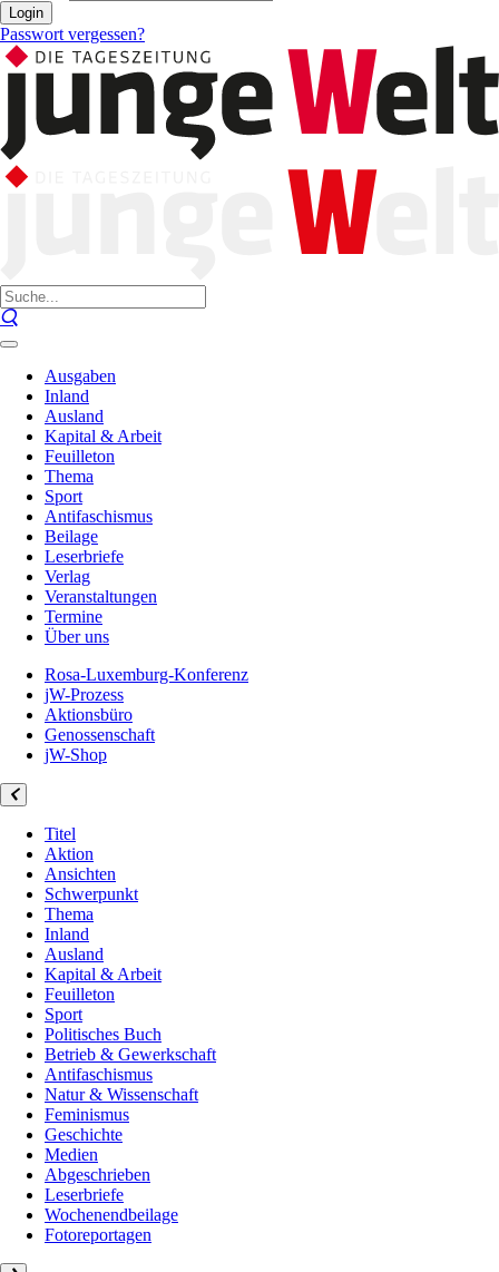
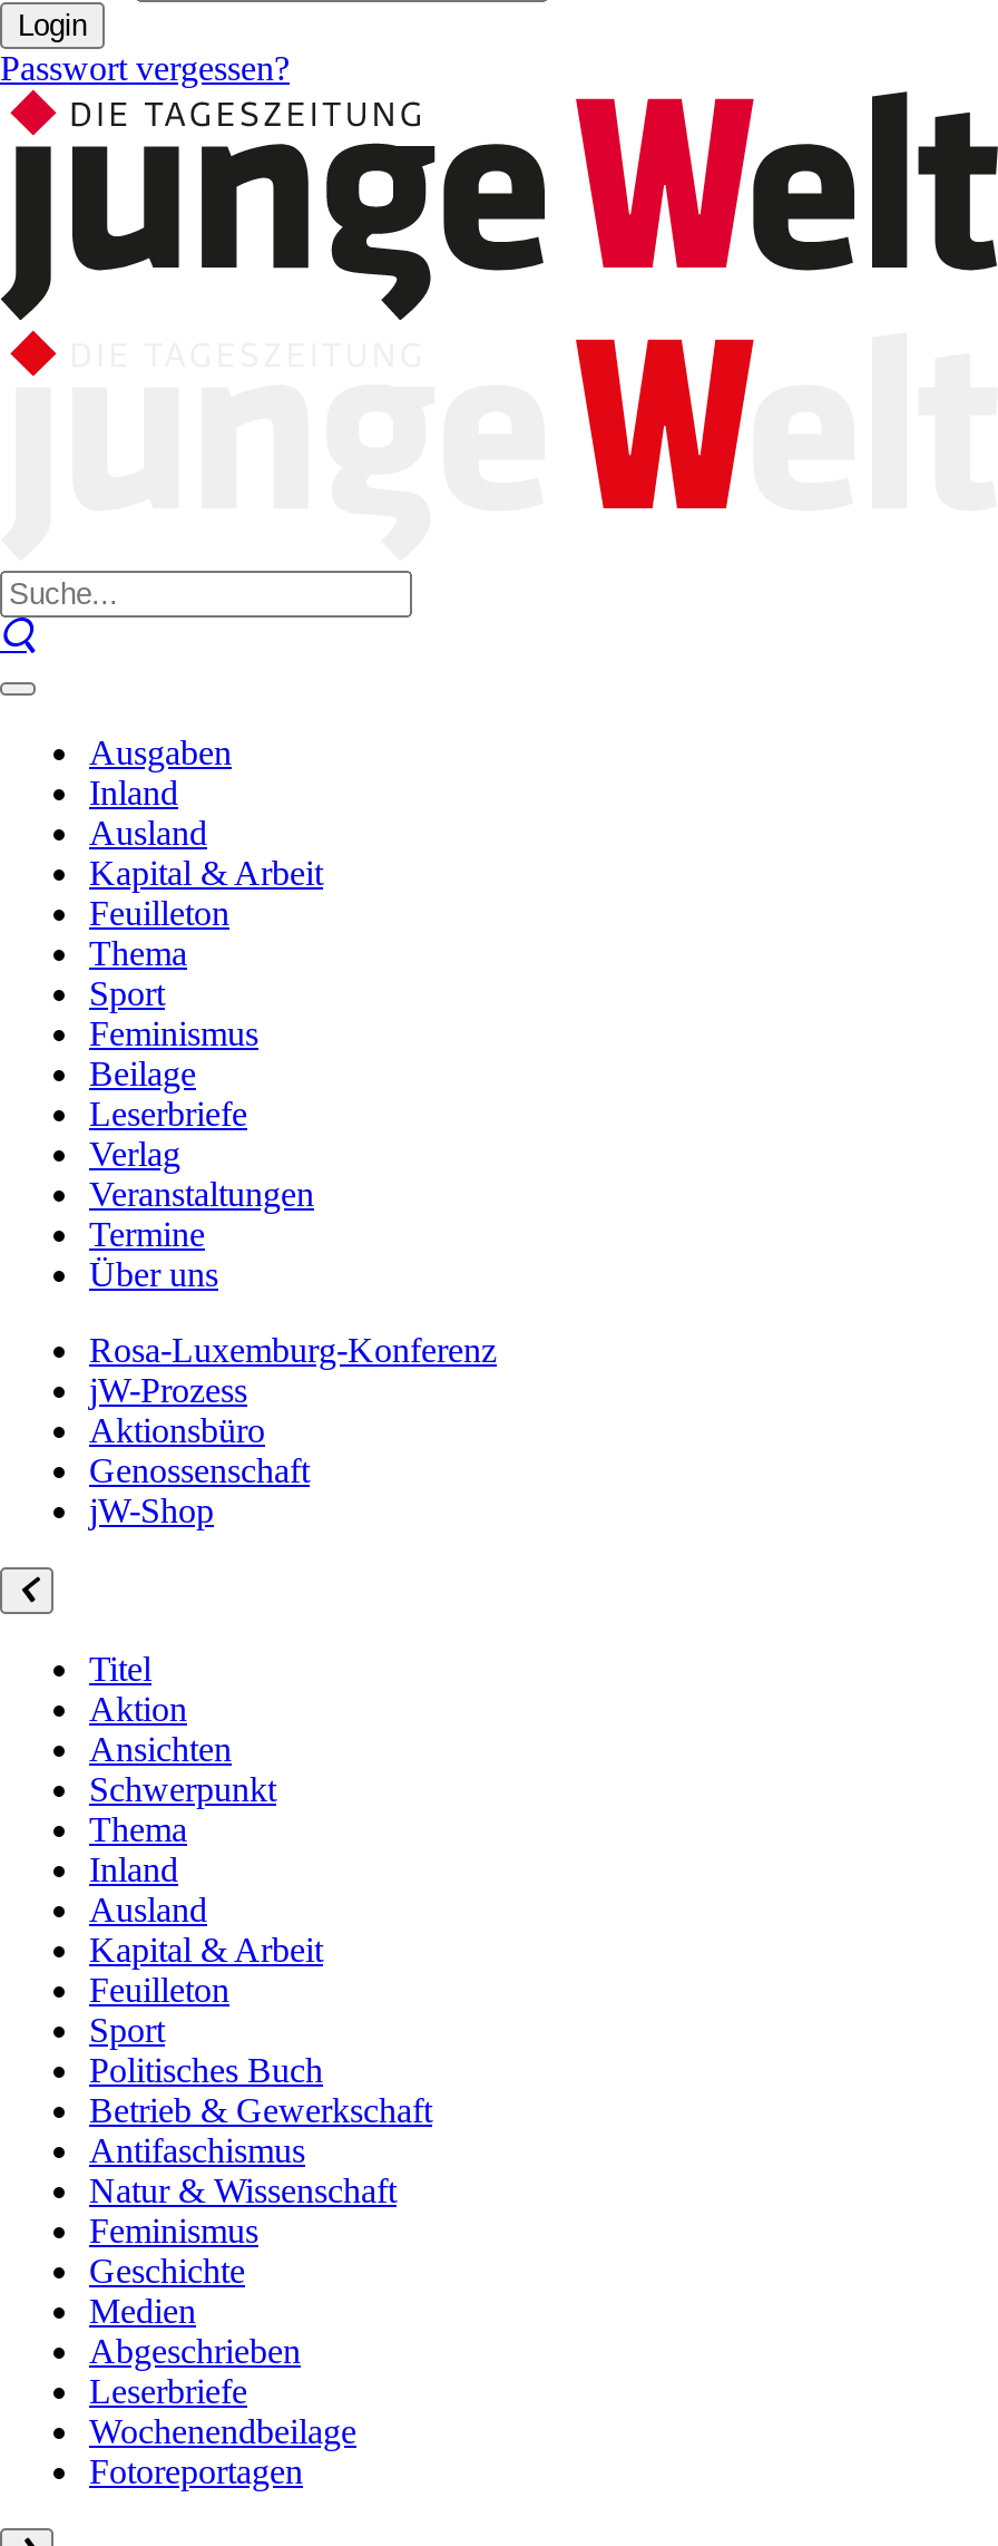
- Antifaschismus
+ Feminismus
